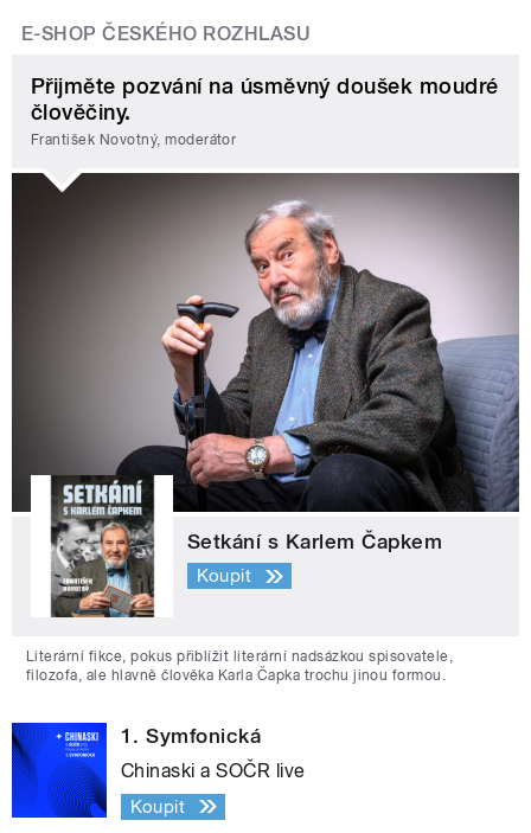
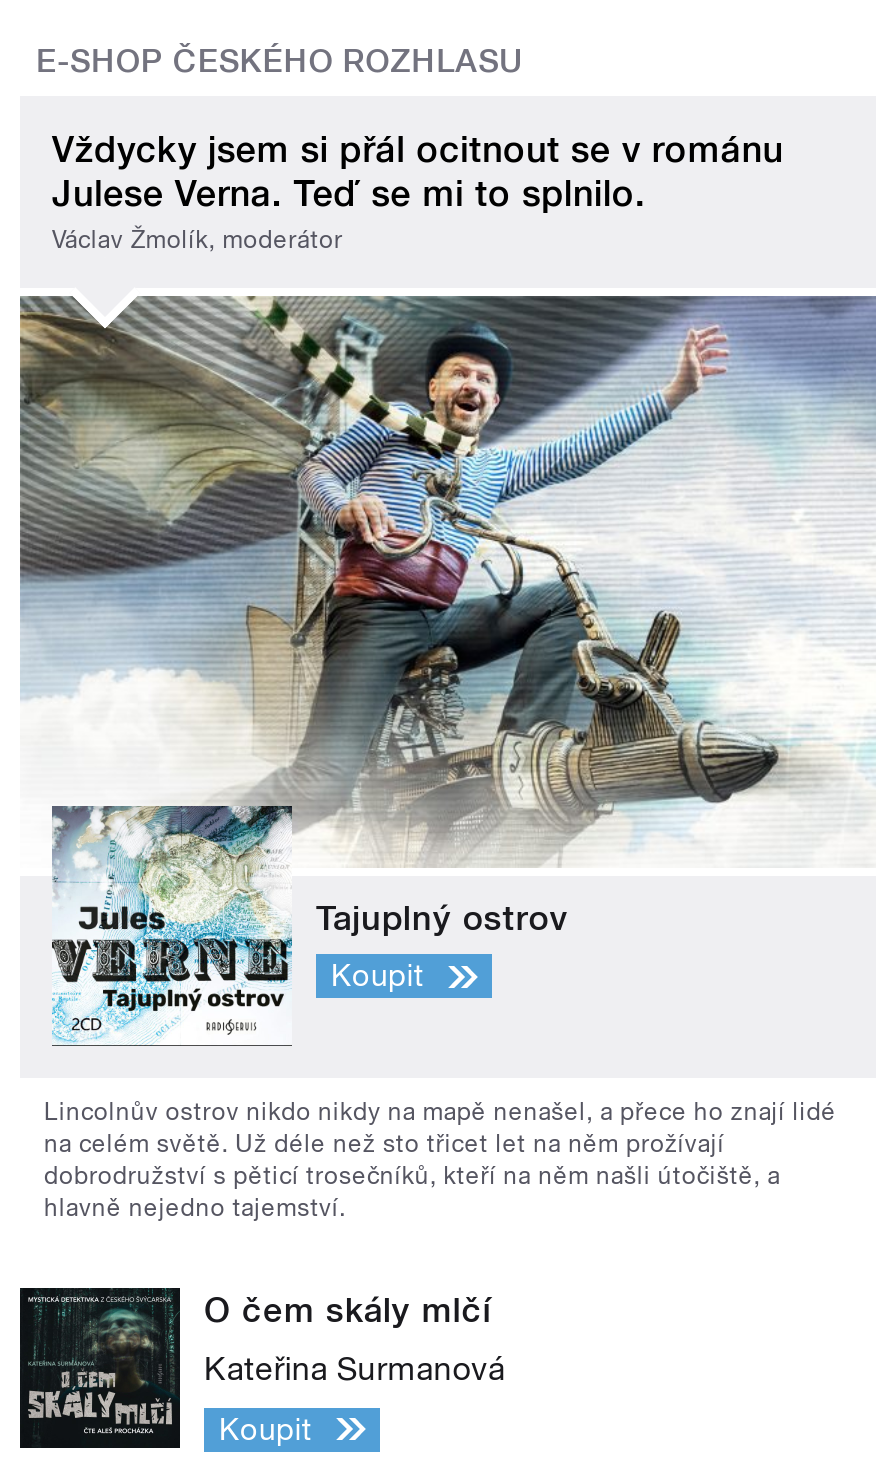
- Přijměte pozvání na úsměvný doušek moudré
- člověčiny.
- František Novotný, moderátor
+ Vždycky jsem si přál ocitnout se v románu
+ Julese Verna. Teď se mi to splnilo.
+ Václav Žmolík, moderátor

- [image]
- Setkání s Karlem Čapkem
+ [image]
+ Tajuplný ostrov

- Literární fikce, pokus přiblížit literární nadsázkou spisovatele,
- filozofa, ale hlavně člověka Karla Čapka trochu jinou formou.
+ Lincolnův ostrov nikdo nikdy na mapě nenašel, a přece ho znají lidé
+ na celém světě. Už déle než sto třicet let na něm prožívají
+ dobrodružství s pěticí trosečníků, kteří na něm našli útočiště, a
+ hlavně nejedno tajemství.

- [image]
- 1. Symfonická
+ [image]
+ O čem skály mlčí

- Chinaski a SOČR live
+ Kateřina Surmanová
